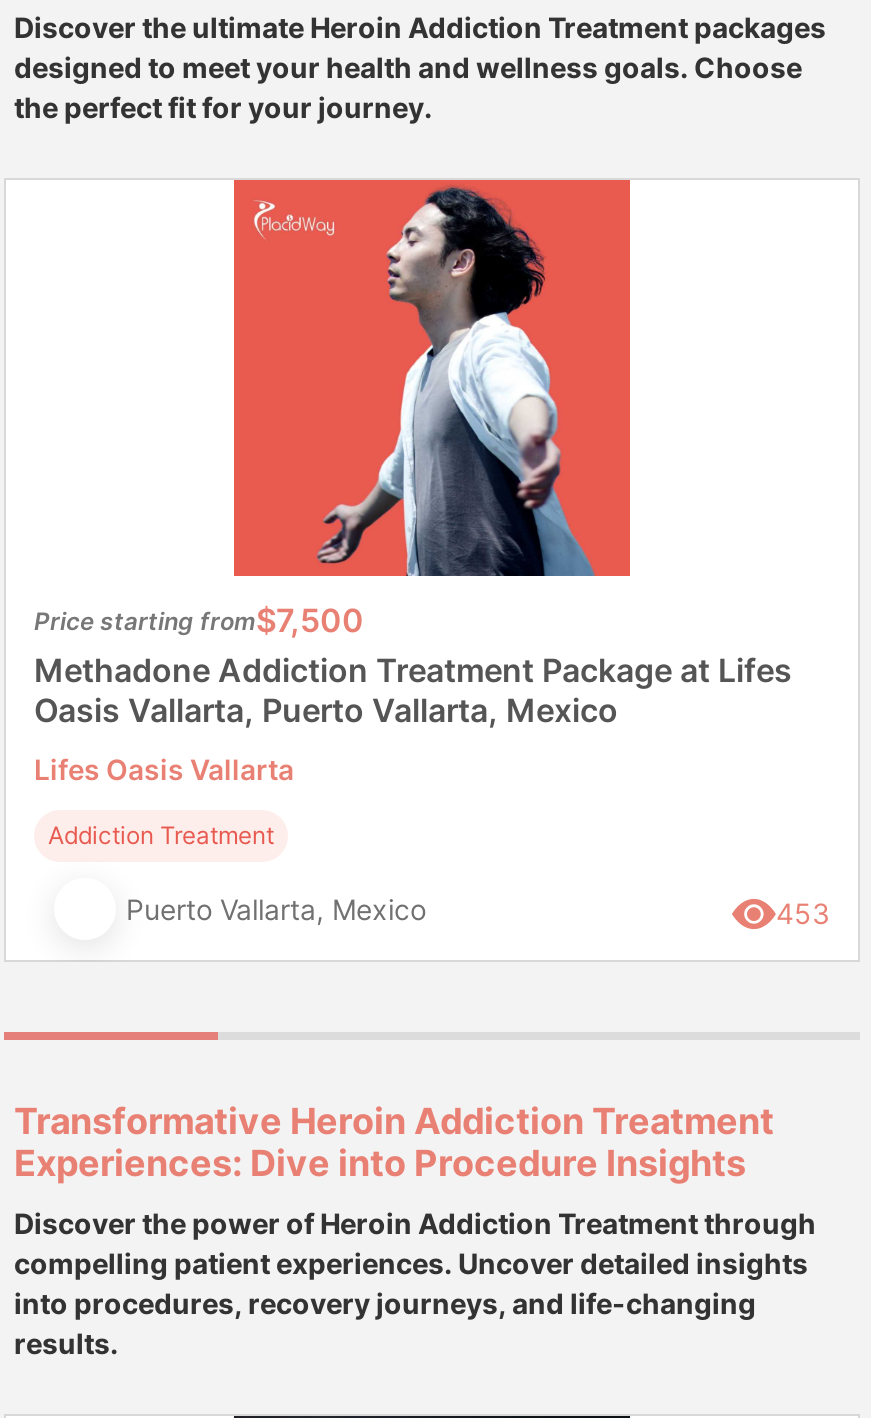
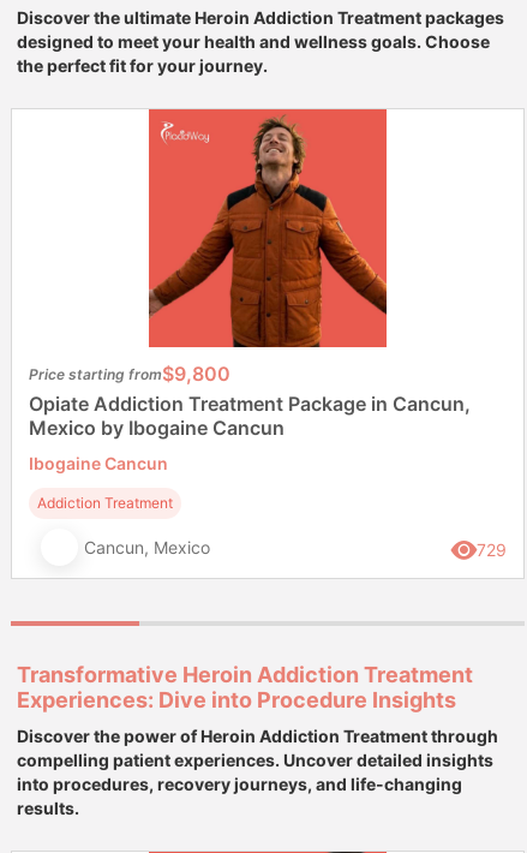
- [image]
- Price starting from$7,500
- Methadone Addiction Treatment Package at Lifes
- Oasis Vallarta, Puerto Vallarta, Mexico
+ [image]
+ Price starting from$9,800
+ Opiate Addiction Treatment Package in Cancun,
+ Mexico by Ibogaine Cancun

- Lifes Oasis Vallarta
+ Ibogaine Cancun

- Puerto Vallarta, Mexico
- 453
+ Cancun, Mexico
+ 729
